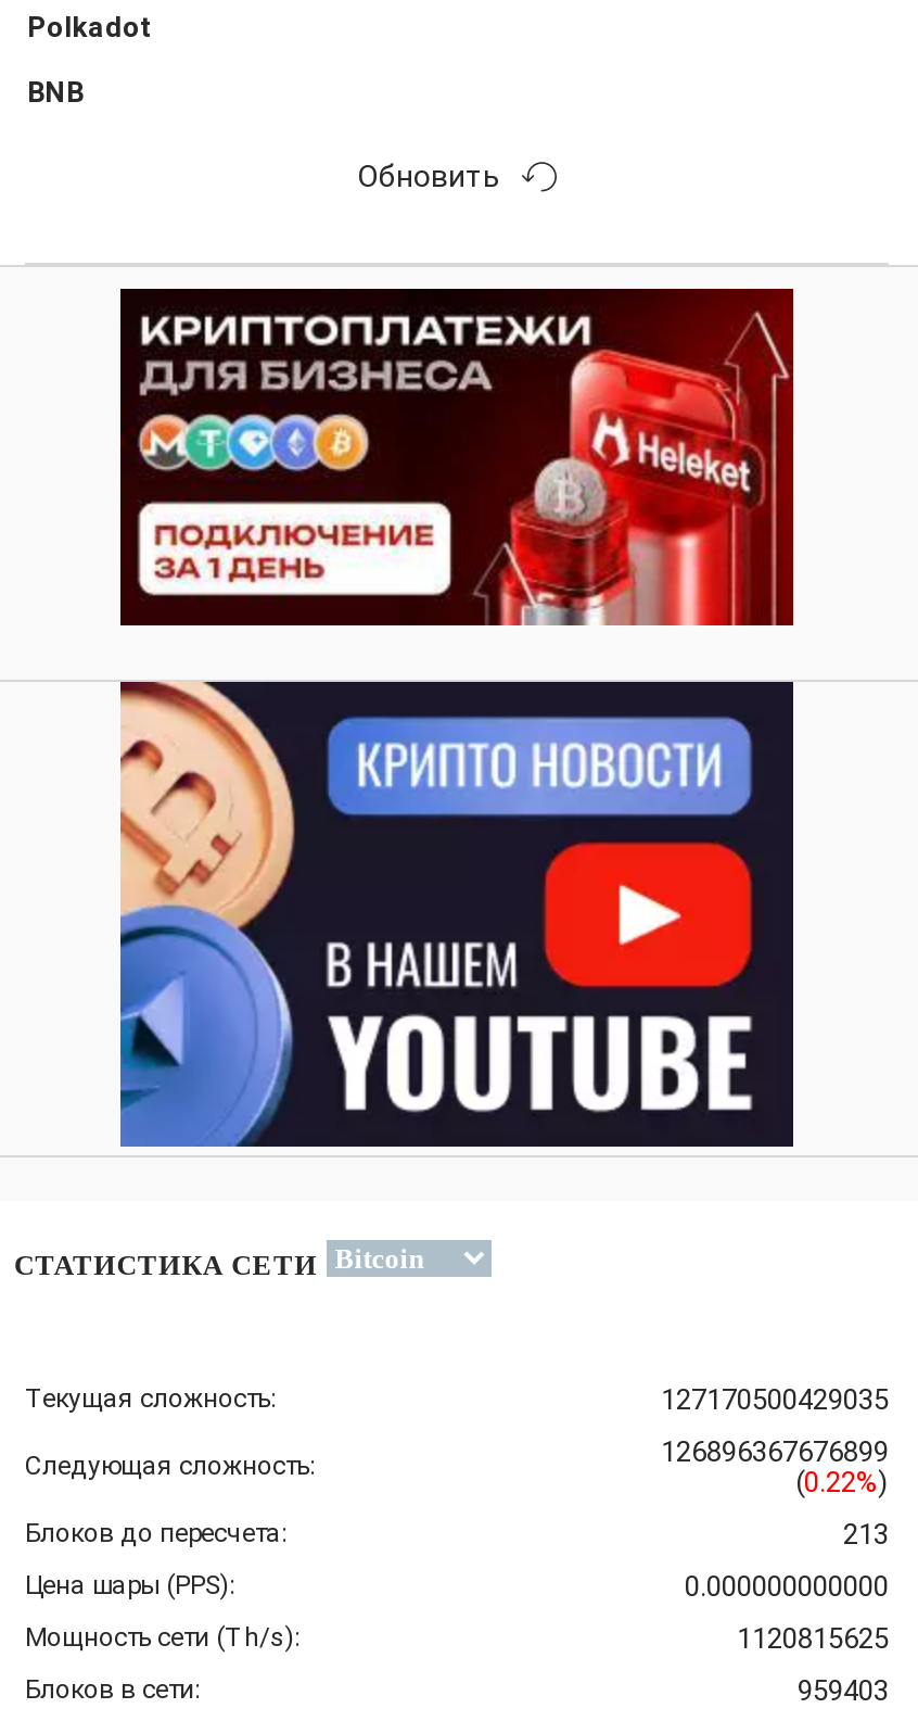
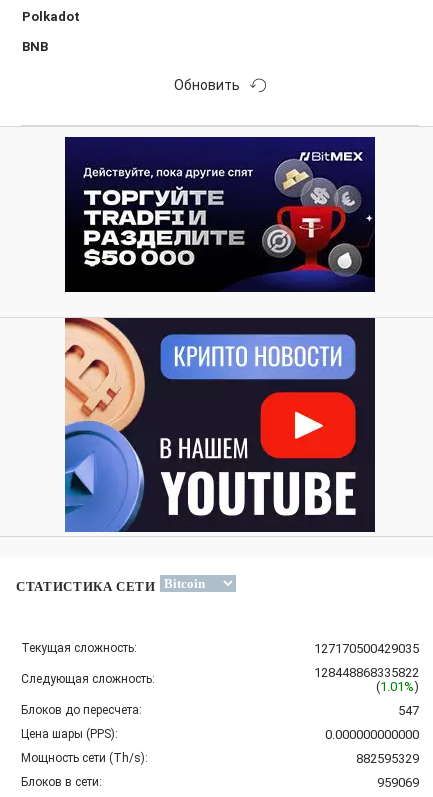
- [image]
+ [image]

- 126896367676899
+ 128448868335822

- (0.22%)
+ (1.01%)

- 213
+ 547

- 1120815625
+ 882595329

- 959403
+ 959069
